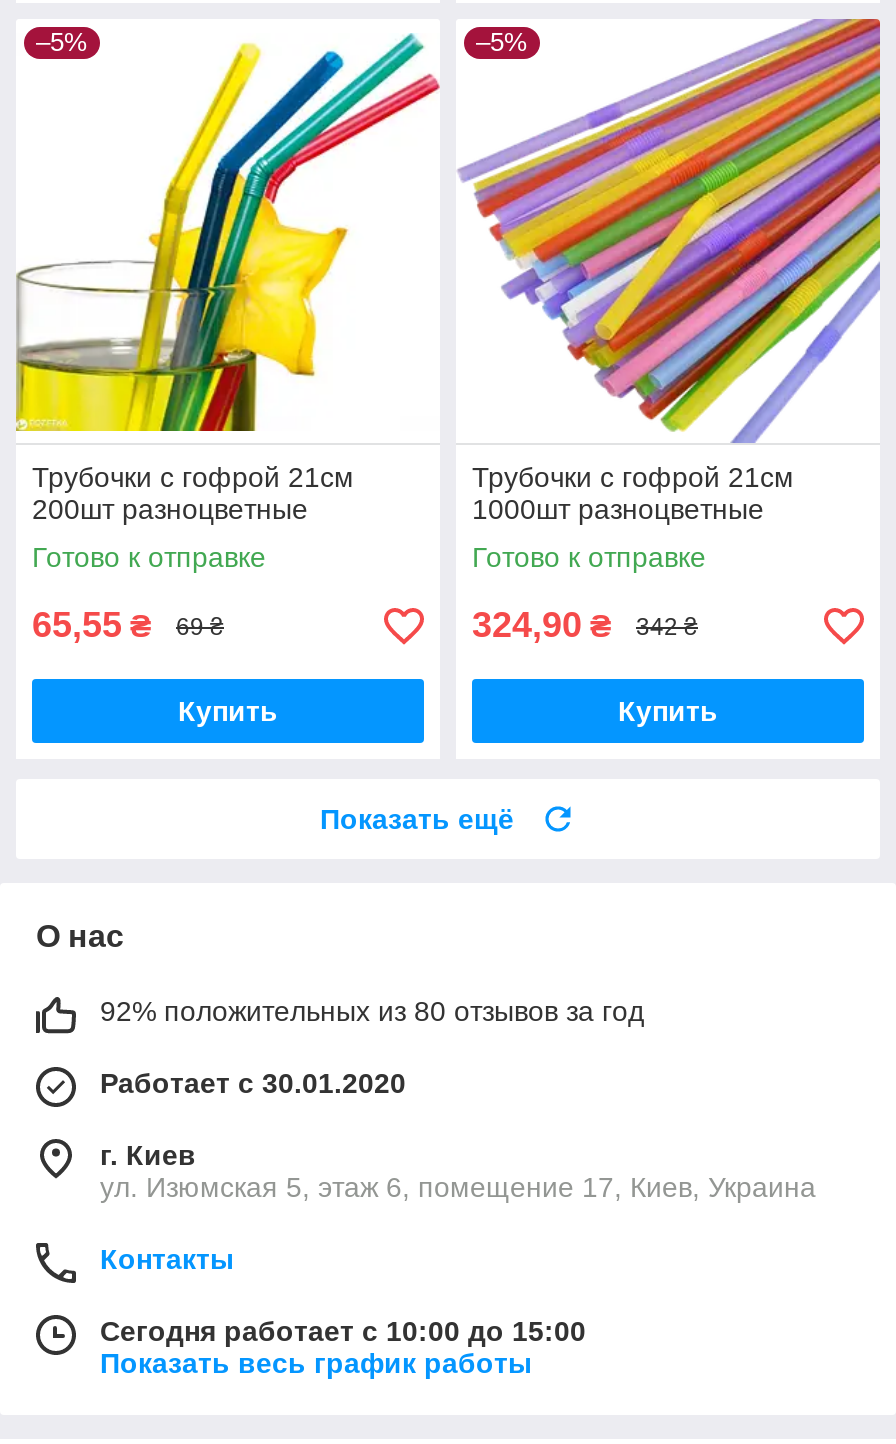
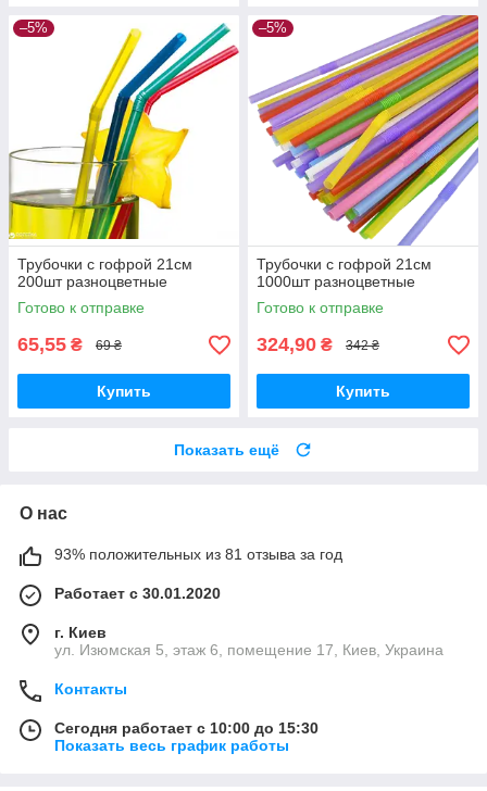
- 92% положительных из 80 отзывов за год
+ 93% положительных из 81 отзыва за год

- Сегодня работает с 10:00 до 15:00
+ Сегодня работает с 10:00 до 15:30
